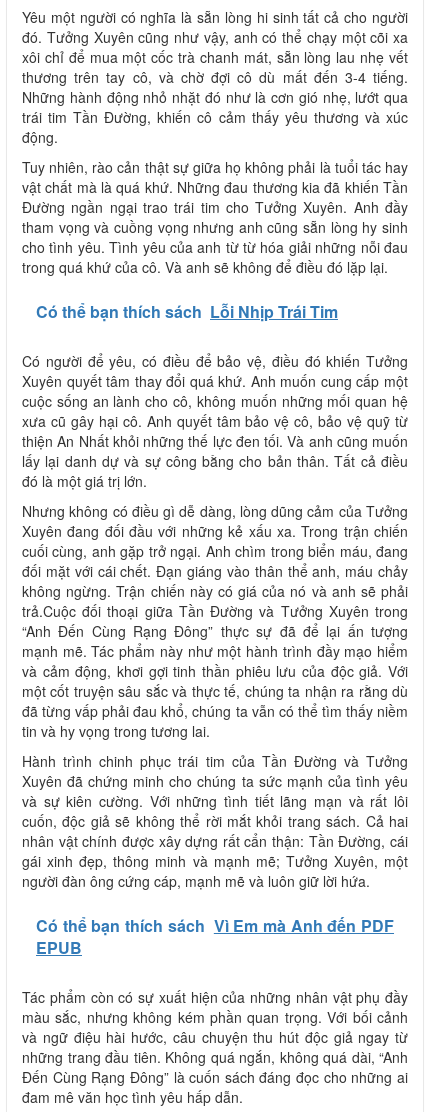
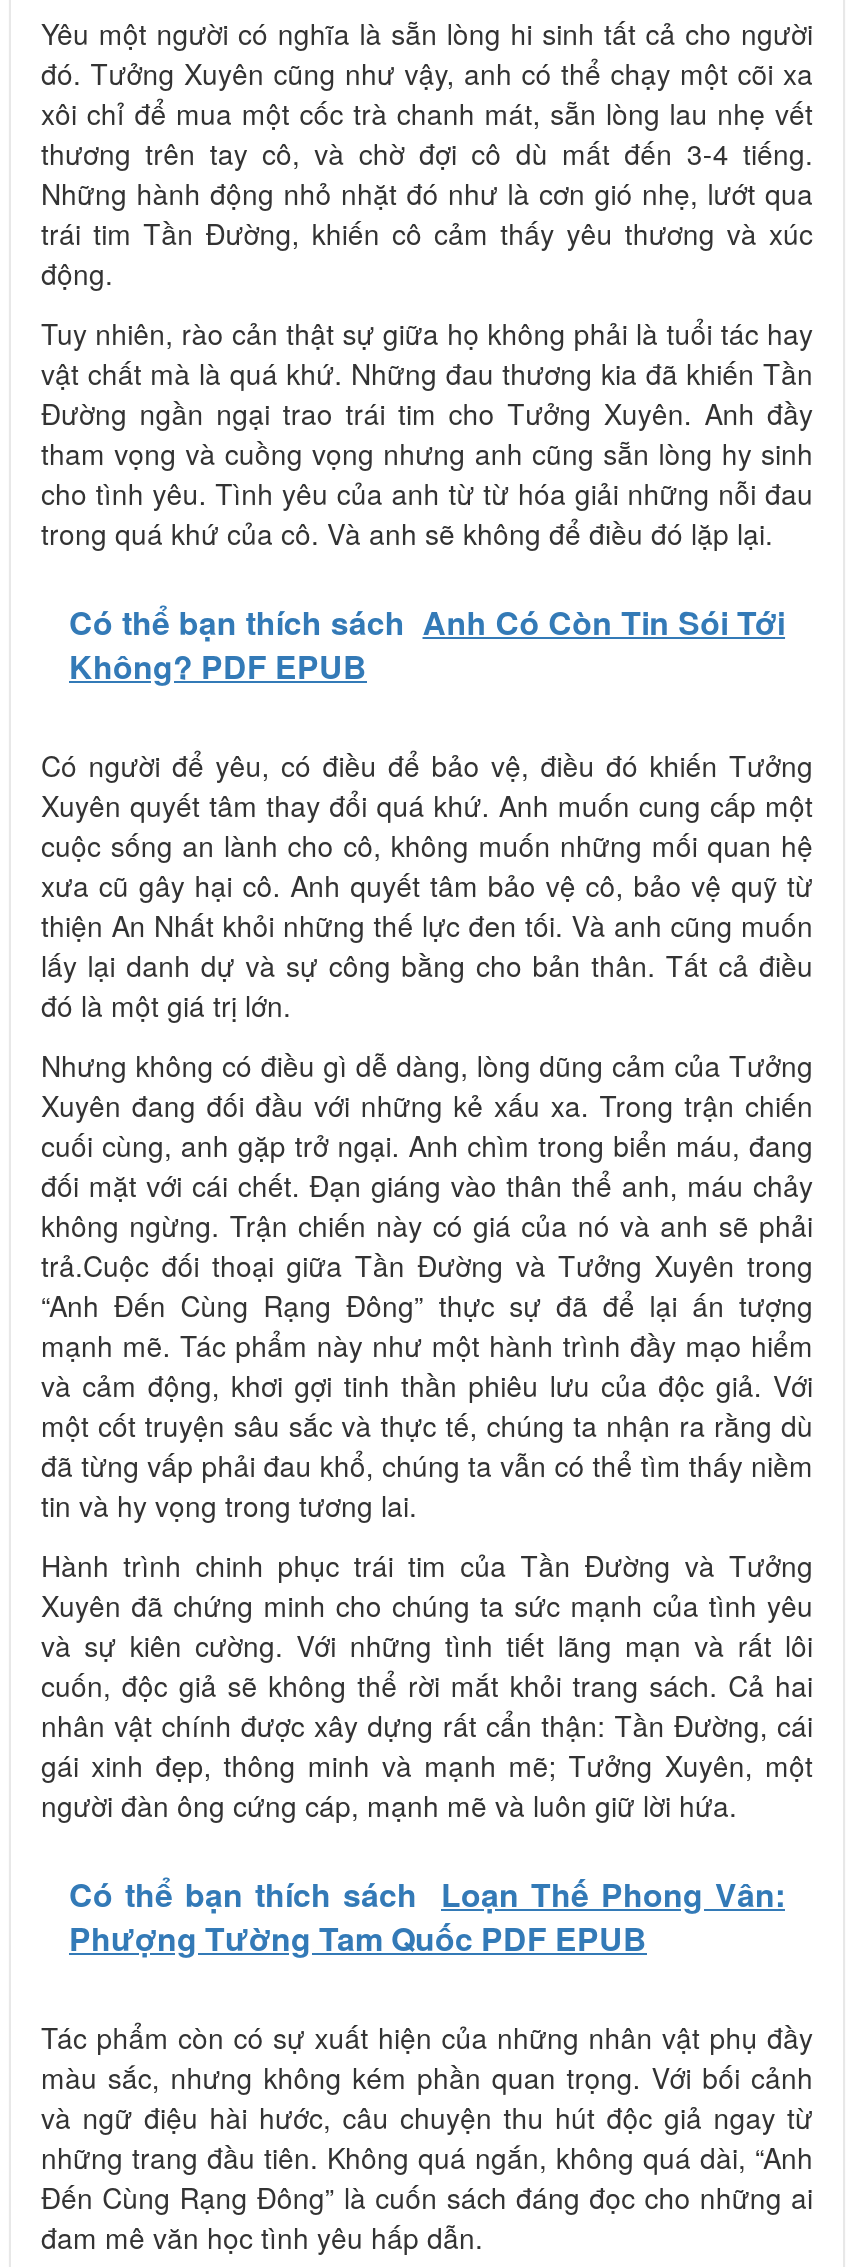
- Có thể bạn thích sách Lỗi Nhịp Trái Tim
+ Có thể bạn thích sách Anh Có Còn Tin Sói Tới
+ Không? PDF EPUB

- Có thể bạn thích sách Vì Em mà Anh đến PDF
- EPUB
+ Có thể bạn thích sách Loạn Thế Phong Vân:
+ Phượng Tường Tam Quốc PDF EPUB
